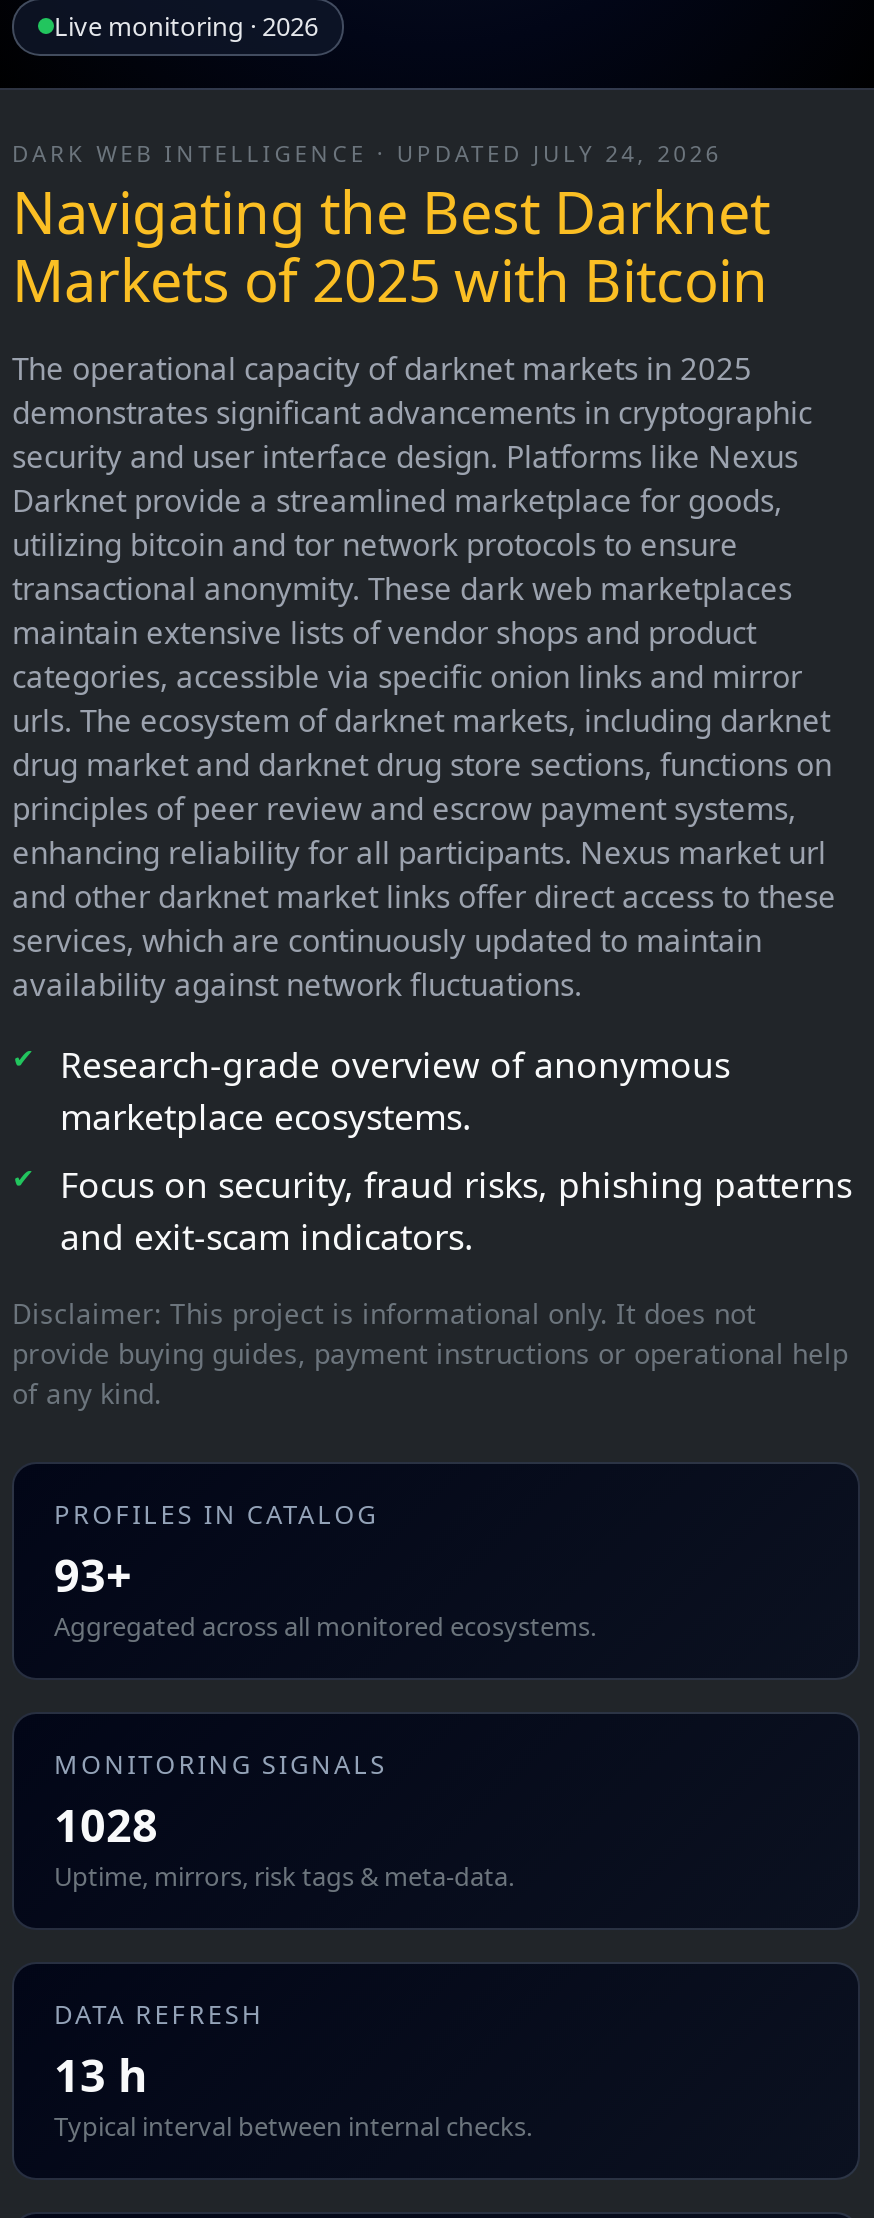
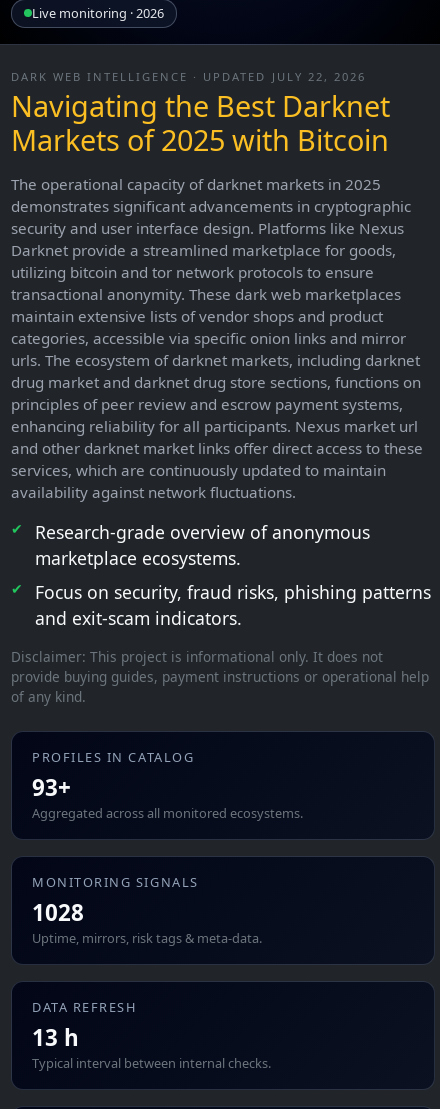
- DARK WEB INTELLIGENCE · UPDATED JULY 24, 2026
+ DARK WEB INTELLIGENCE · UPDATED JULY 22, 2026
